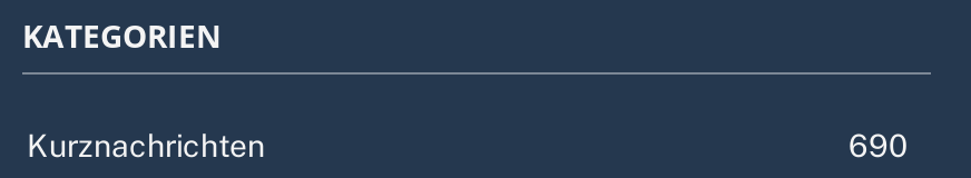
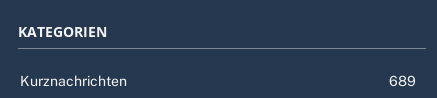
- 690
+ 689
